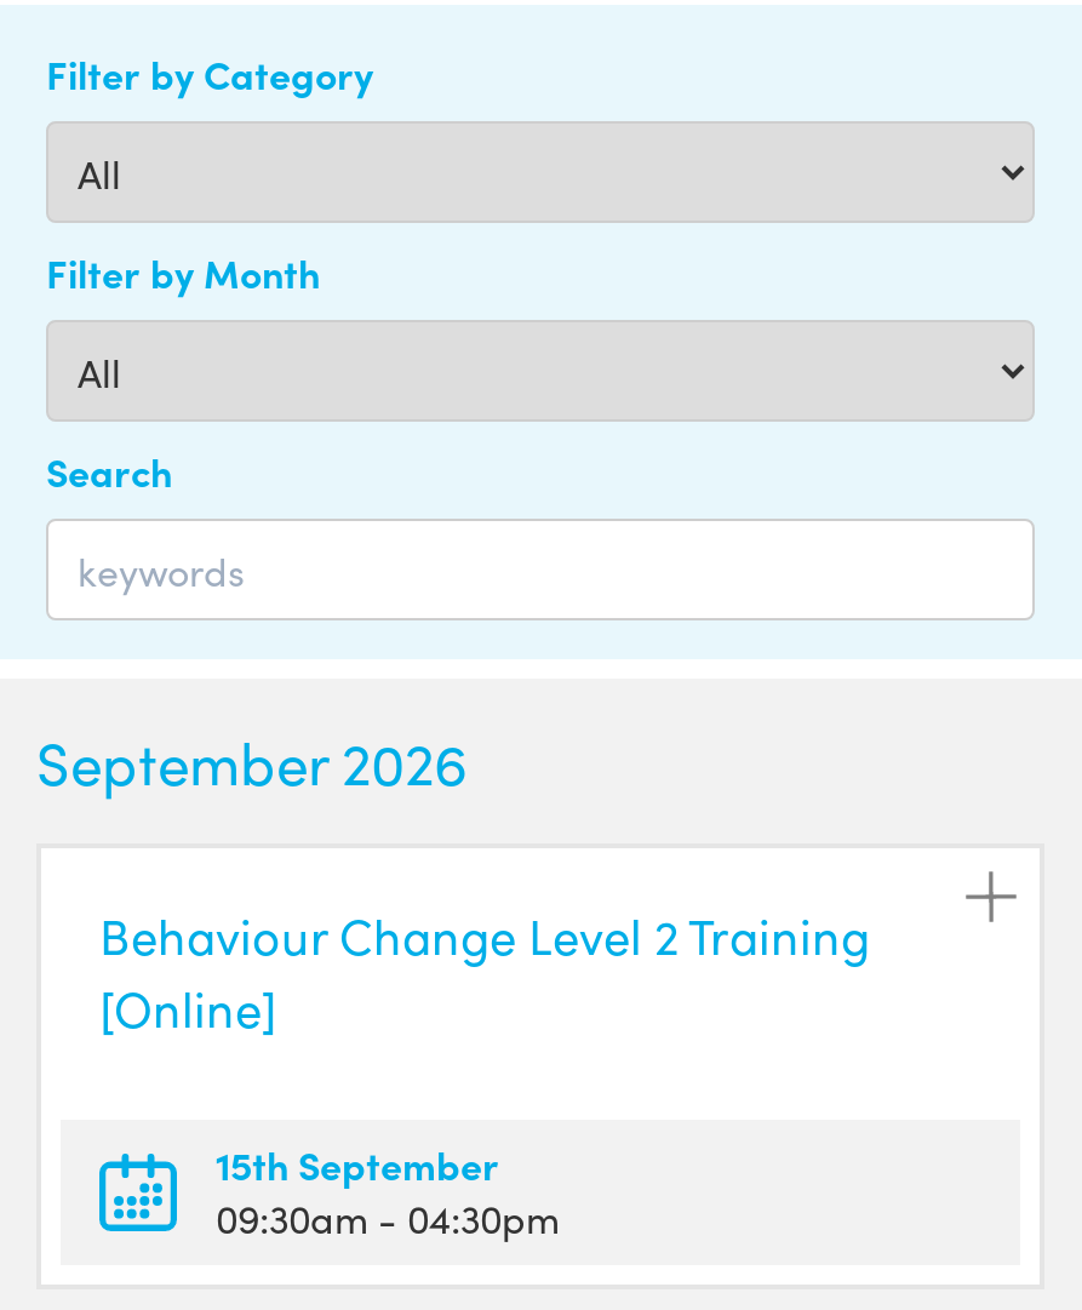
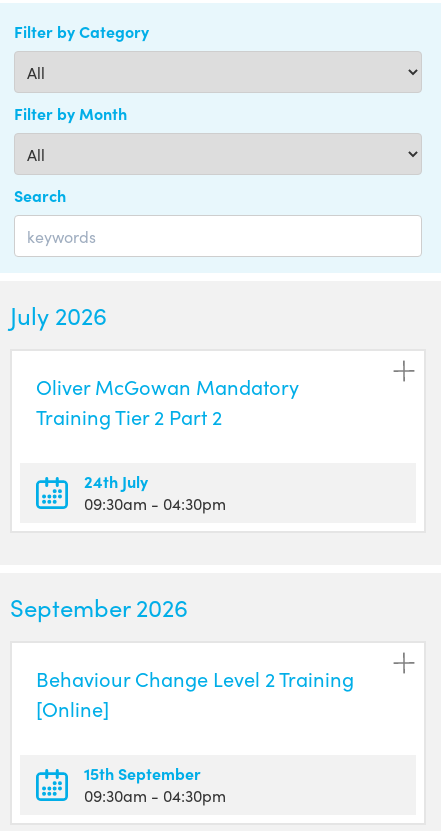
+ July 2026
+ Oliver McGowan Mandatory
+ Training Tier 2 Part 2
+ 24th July
+ 09:30am - 04:30pm
